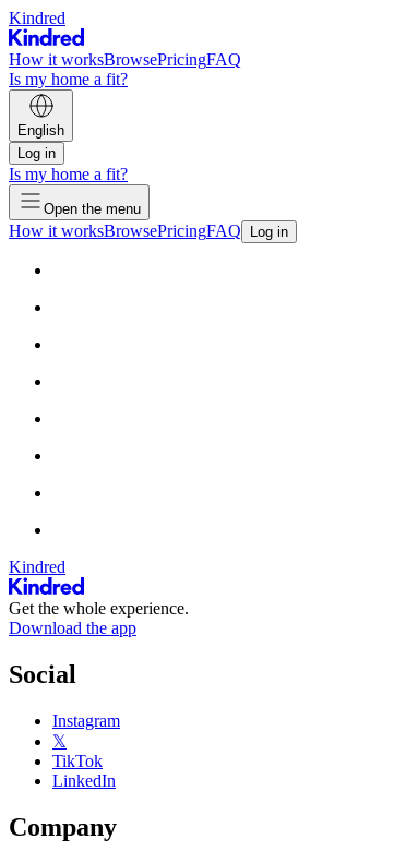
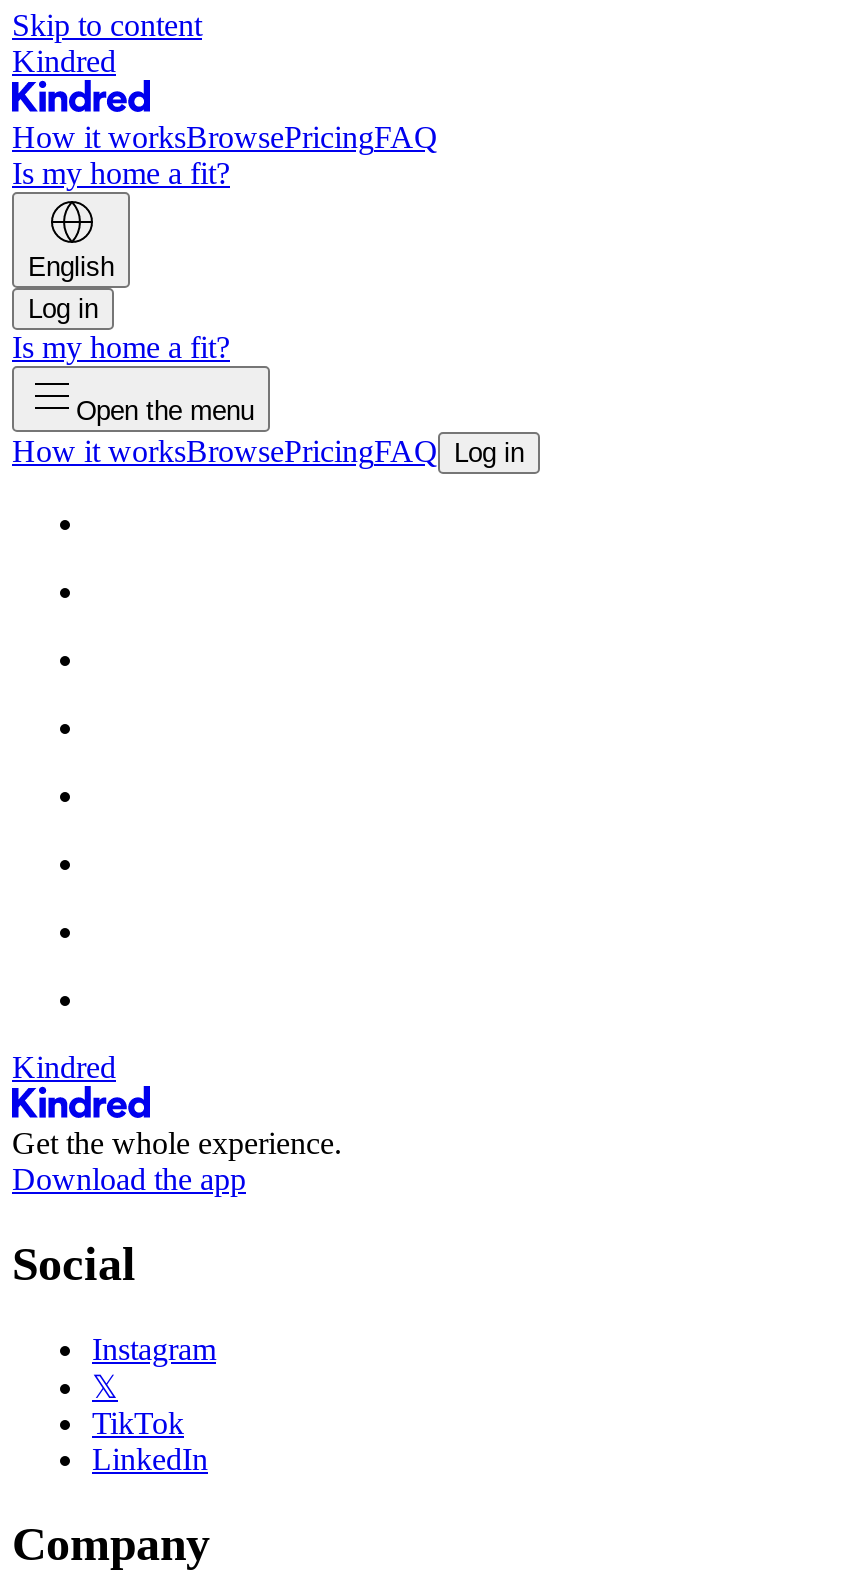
+ Skip to content
